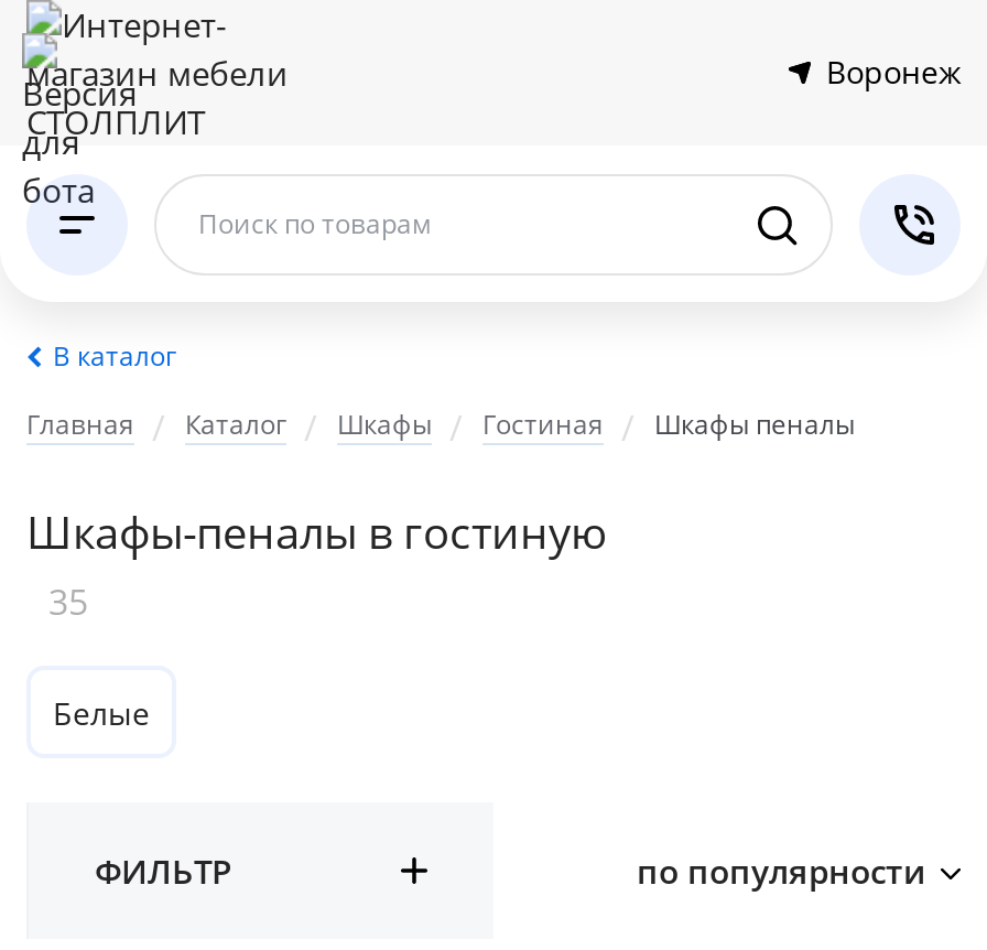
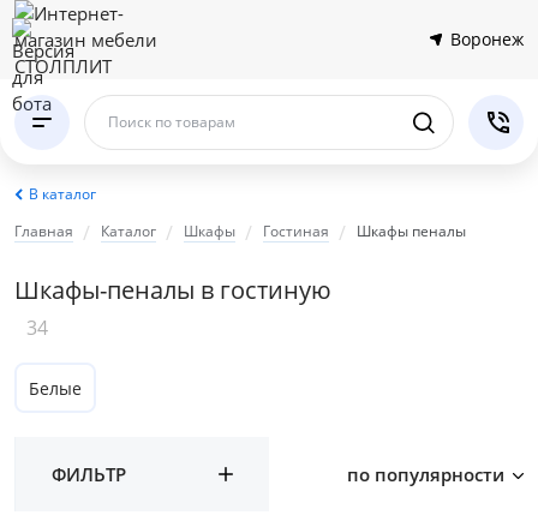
- 35
+ 34
